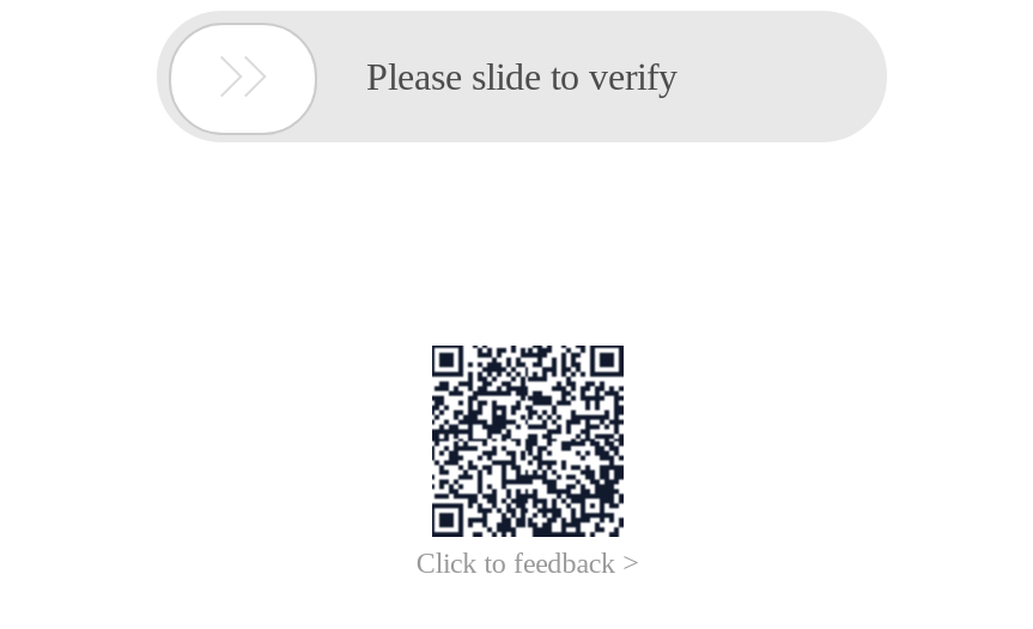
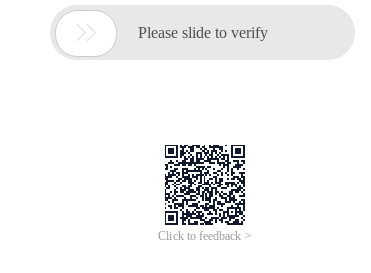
- [image]
+ [image]
